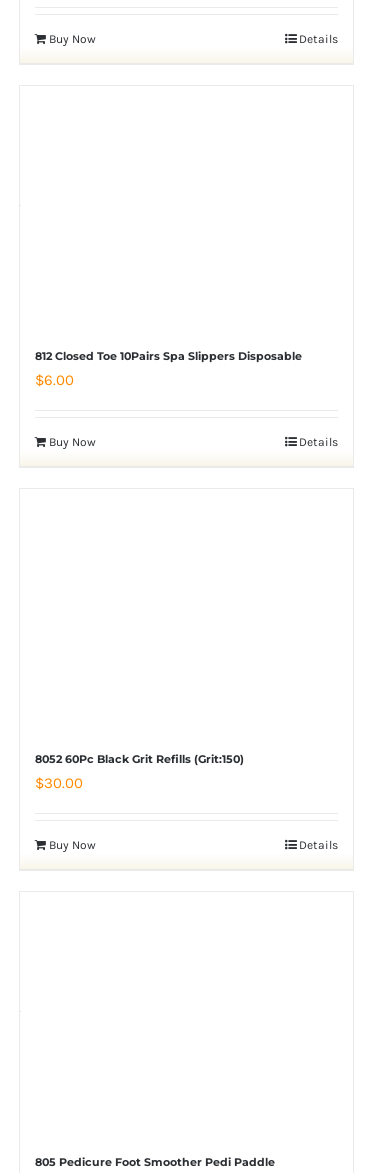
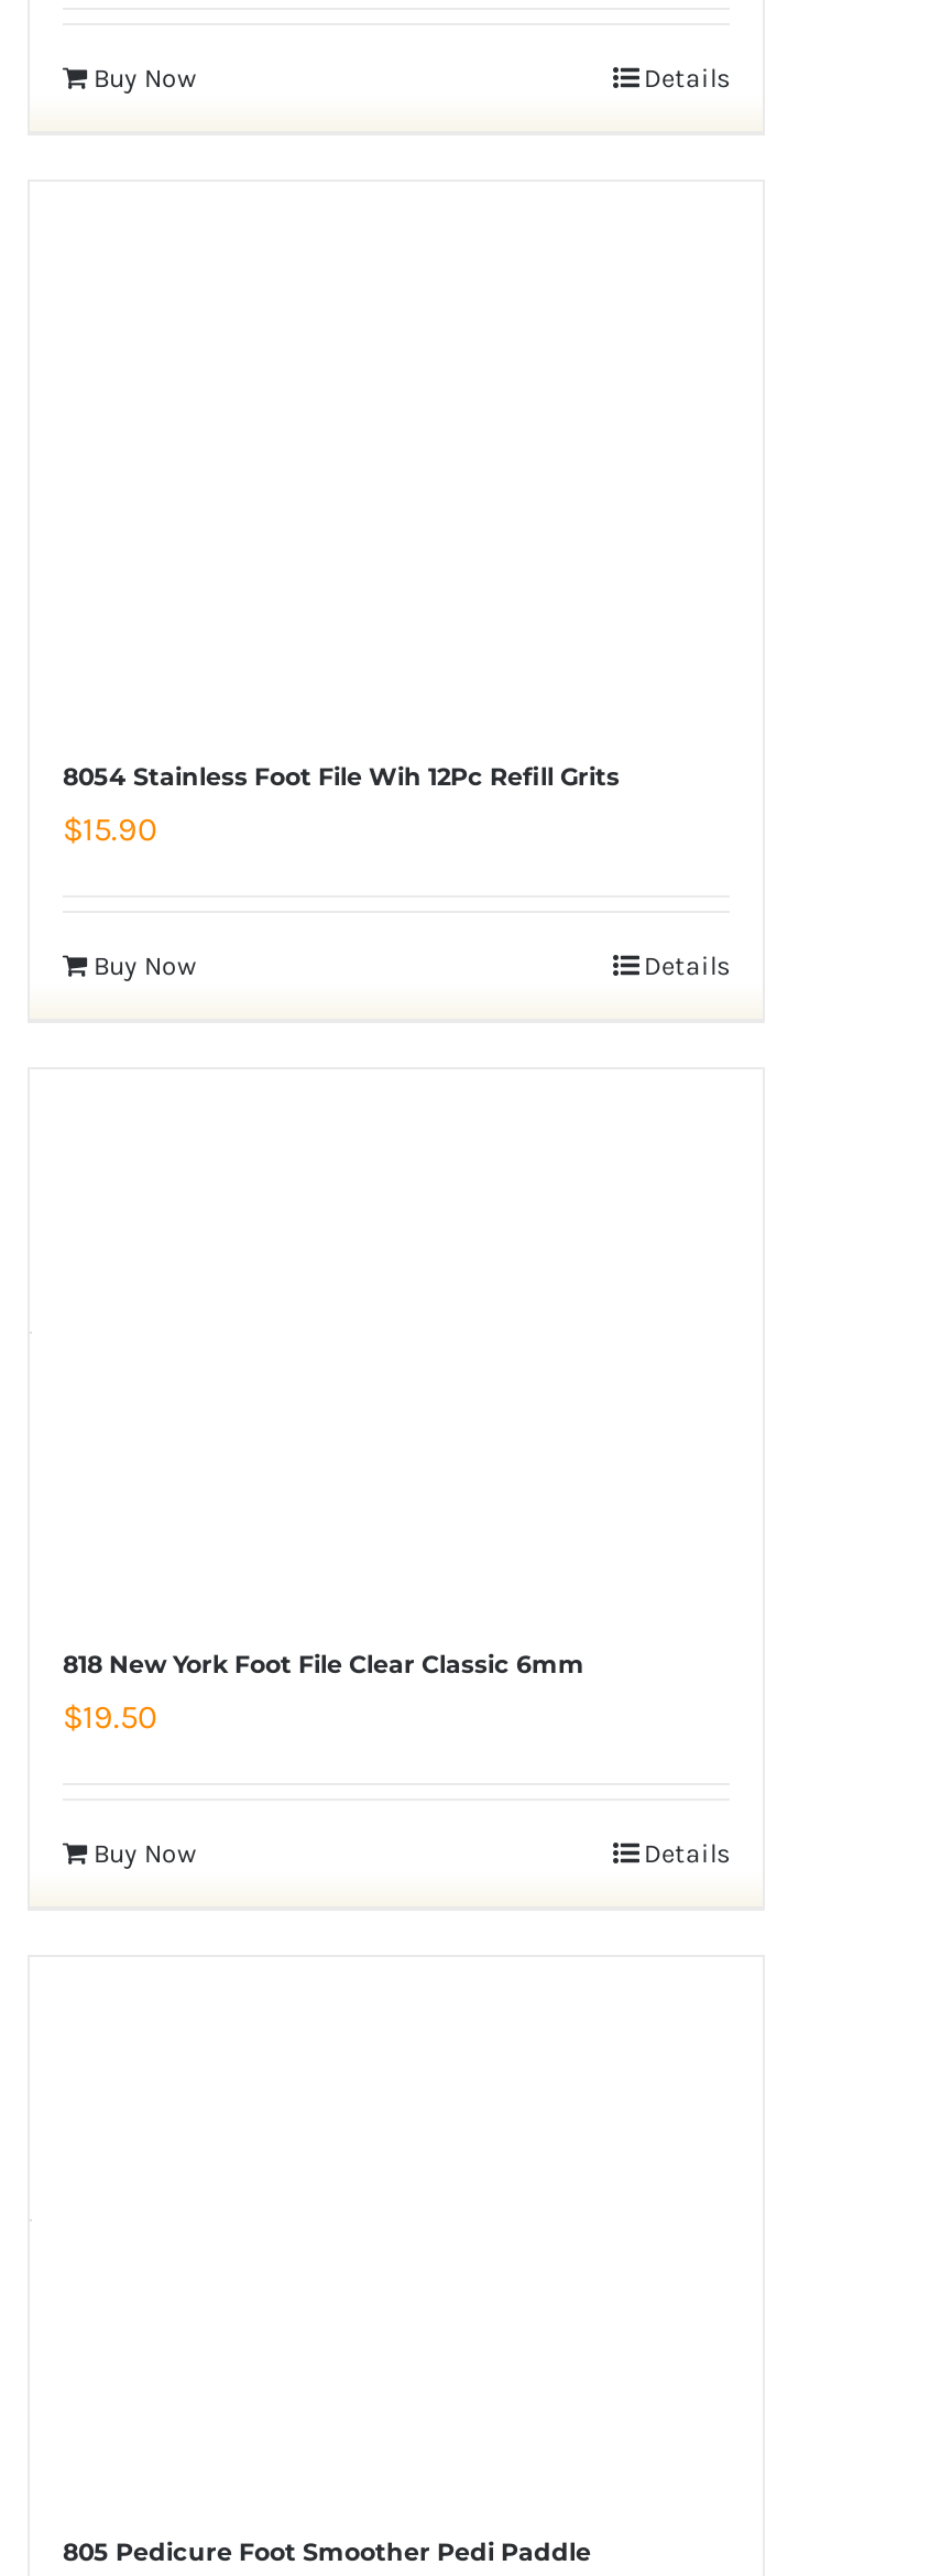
- 812 Closed Toe 10Pairs Spa Slippers Disposable
- $6.00
+ 8054 Stainless Foot File Wih 12Pc Refill Grits
+ $15.90

- 8052 60Pc Black Grit Refills (Grit:150)
- $30.00
+ 818 New York Foot File Clear Classic 6mm
+ $19.50
